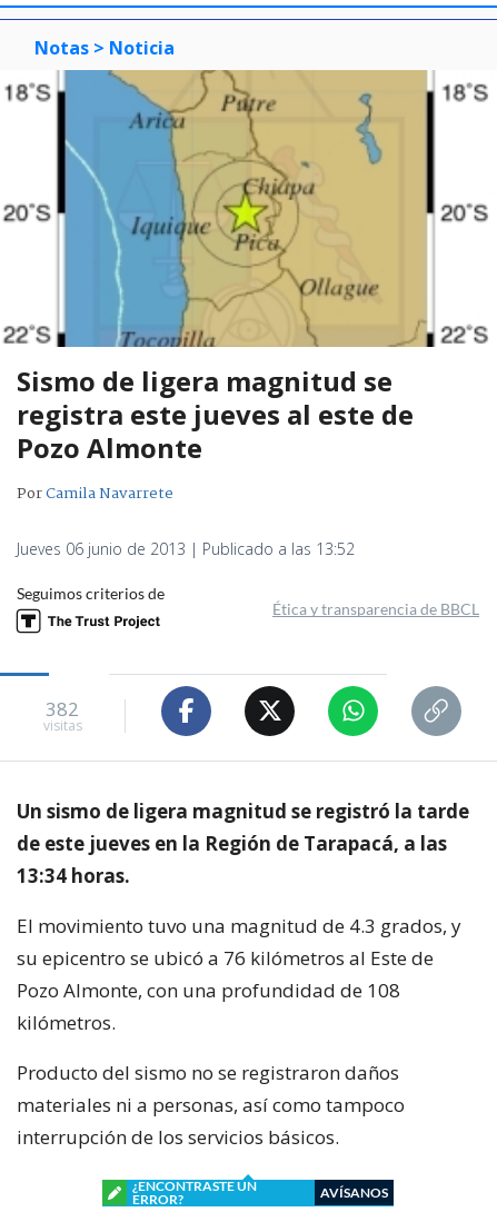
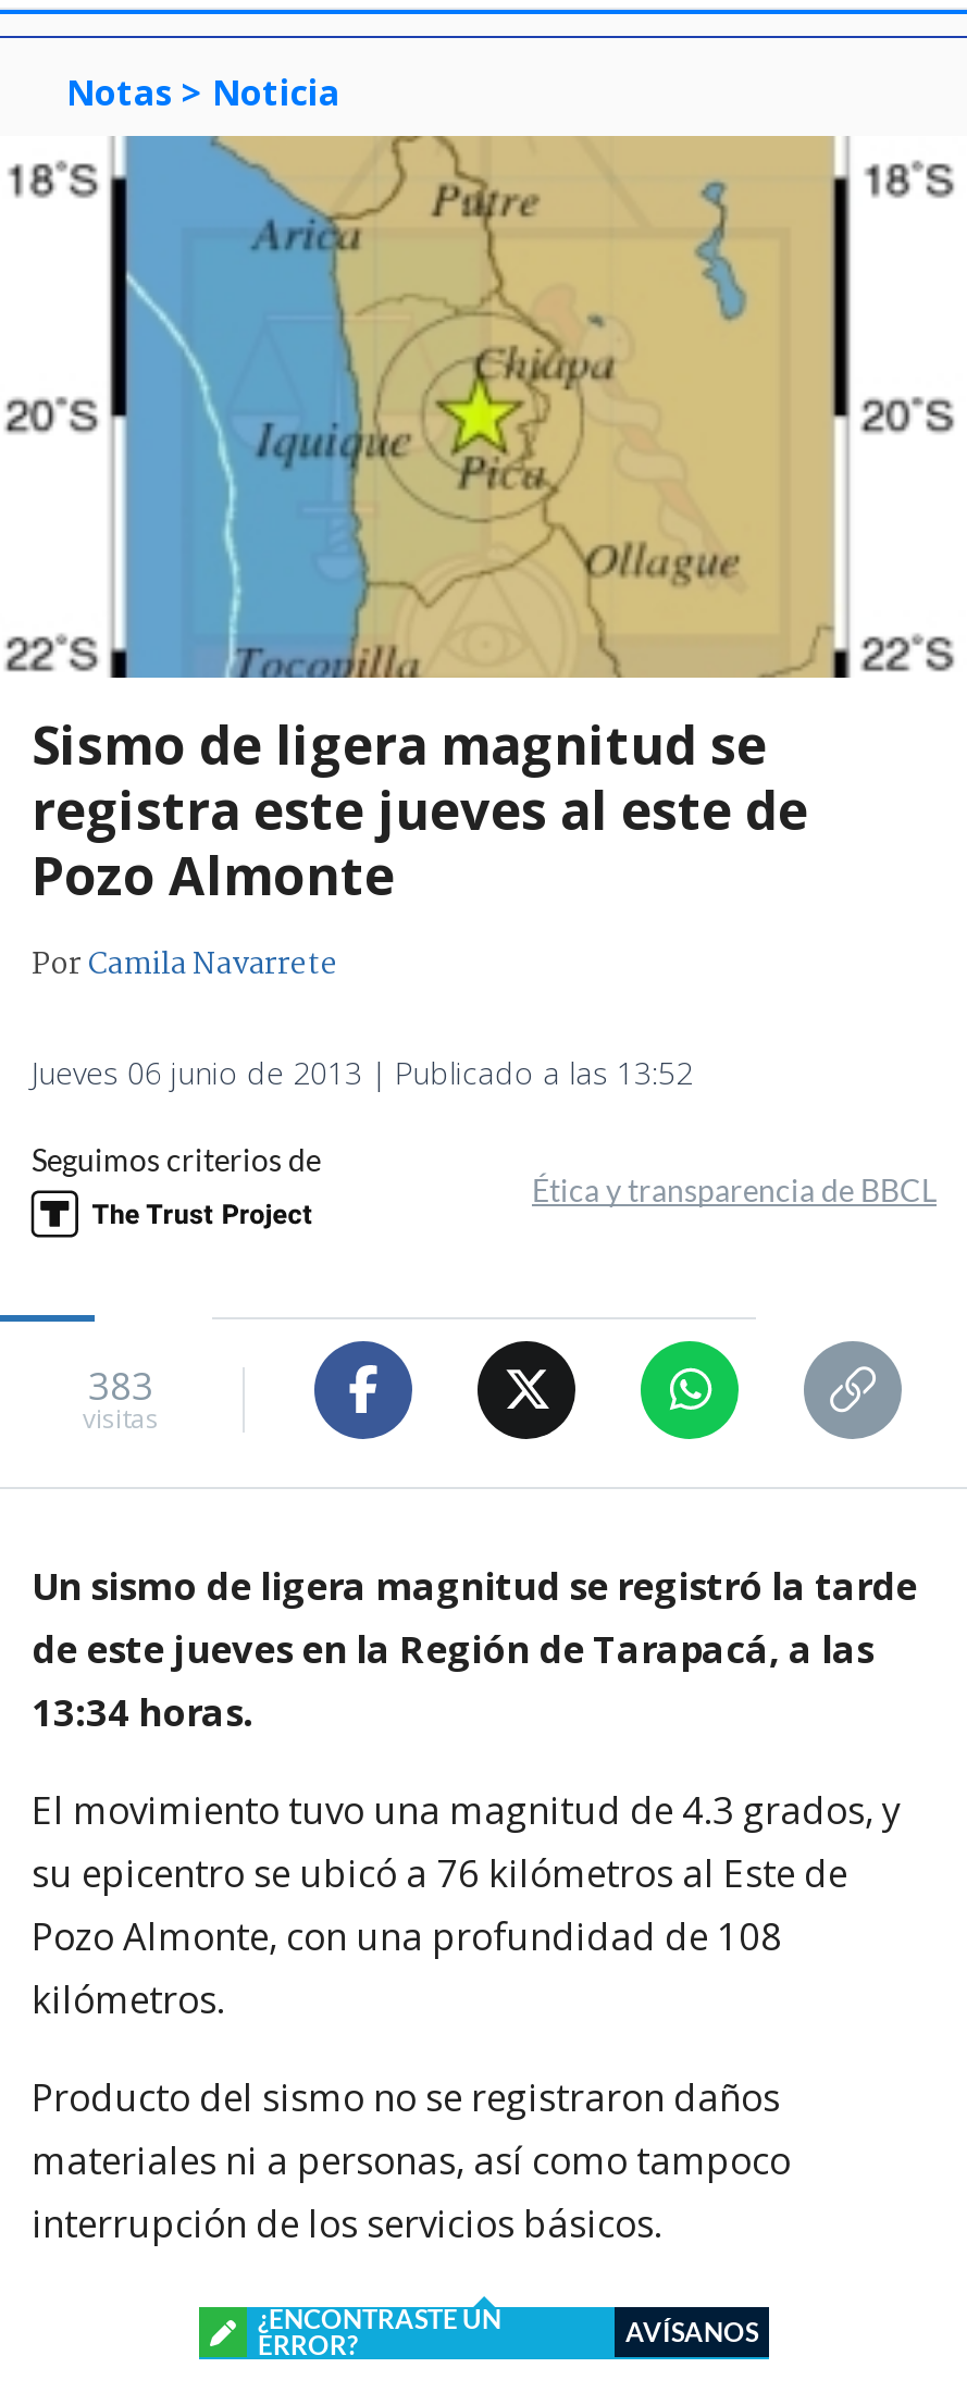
- 382
+ 383
